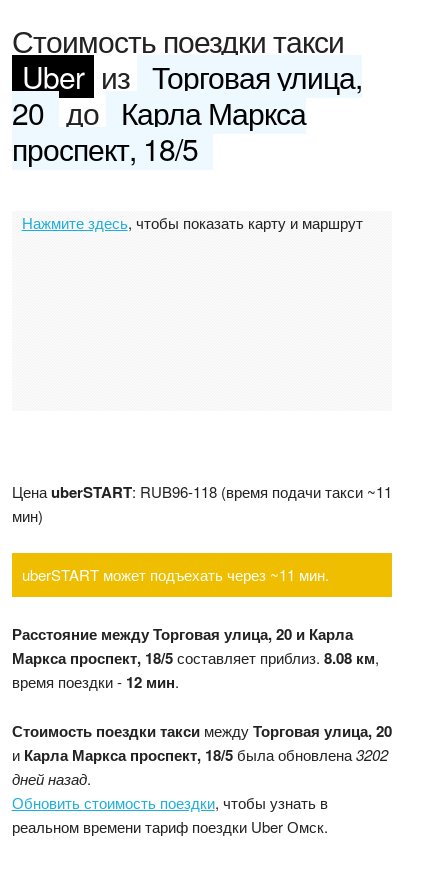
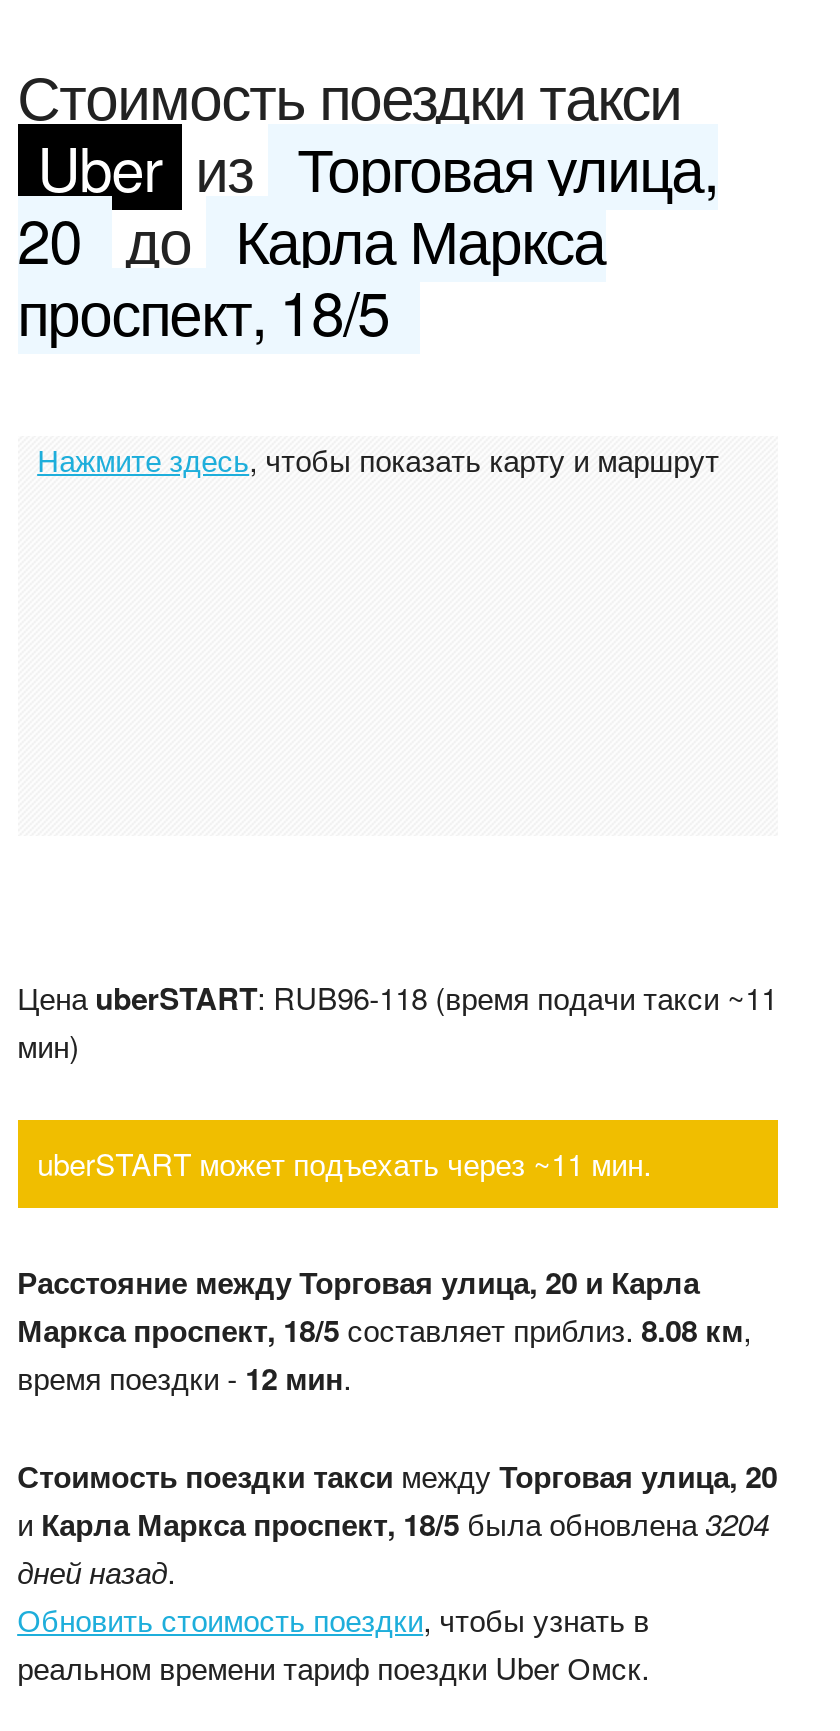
- и Карла Маркса проспект, 18/5 была обновлена 3202
+ и Карла Маркса проспект, 18/5 была обновлена 3204
